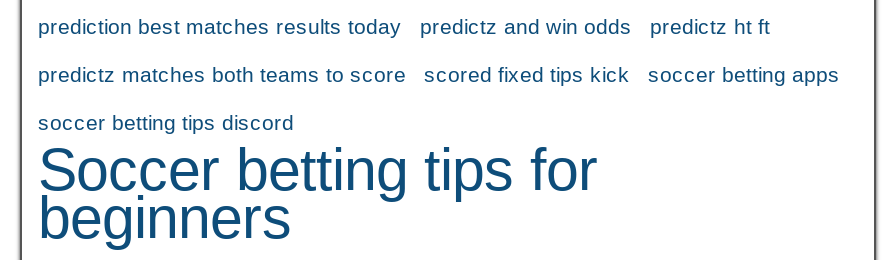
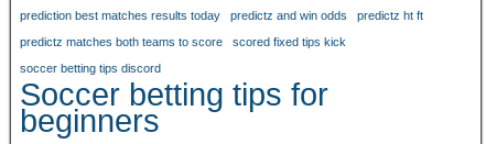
- soccer betting apps
